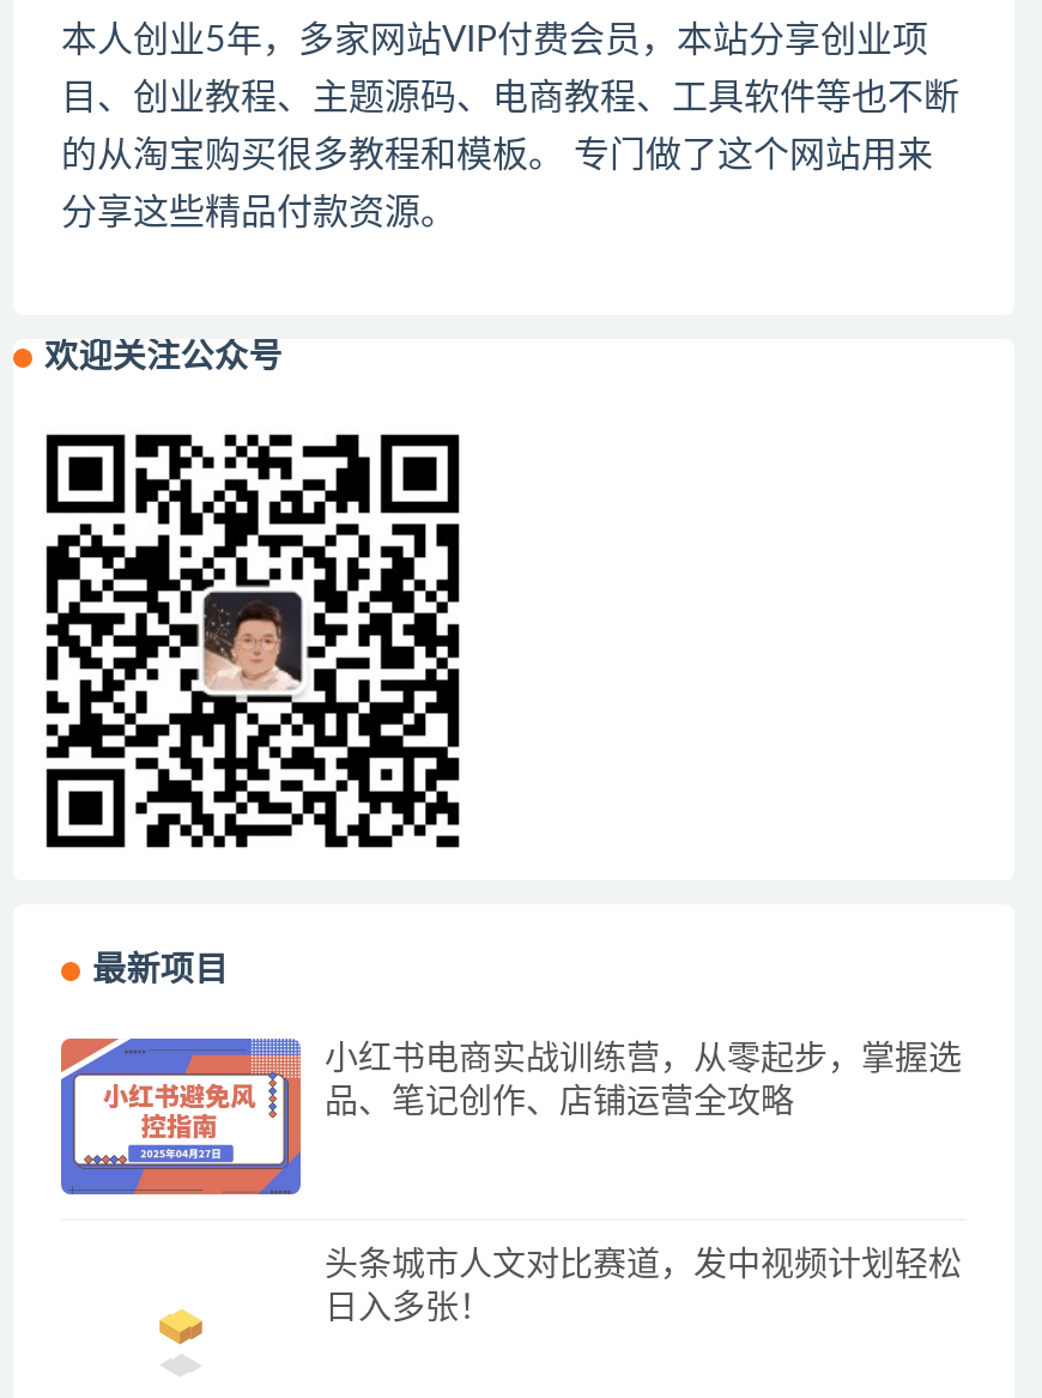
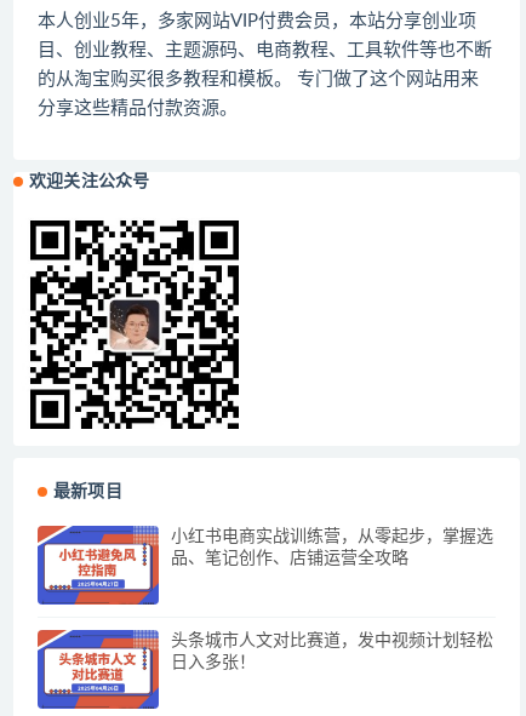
+ [image]
